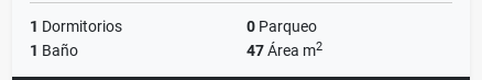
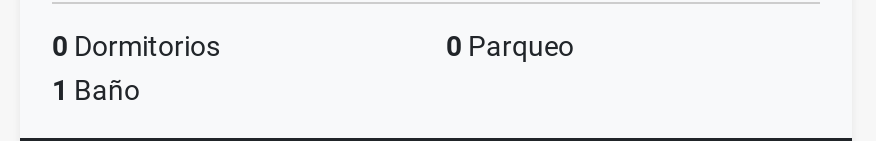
- 1 Dormitorios
+ 0 Dormitorios

- 47 Área m2
